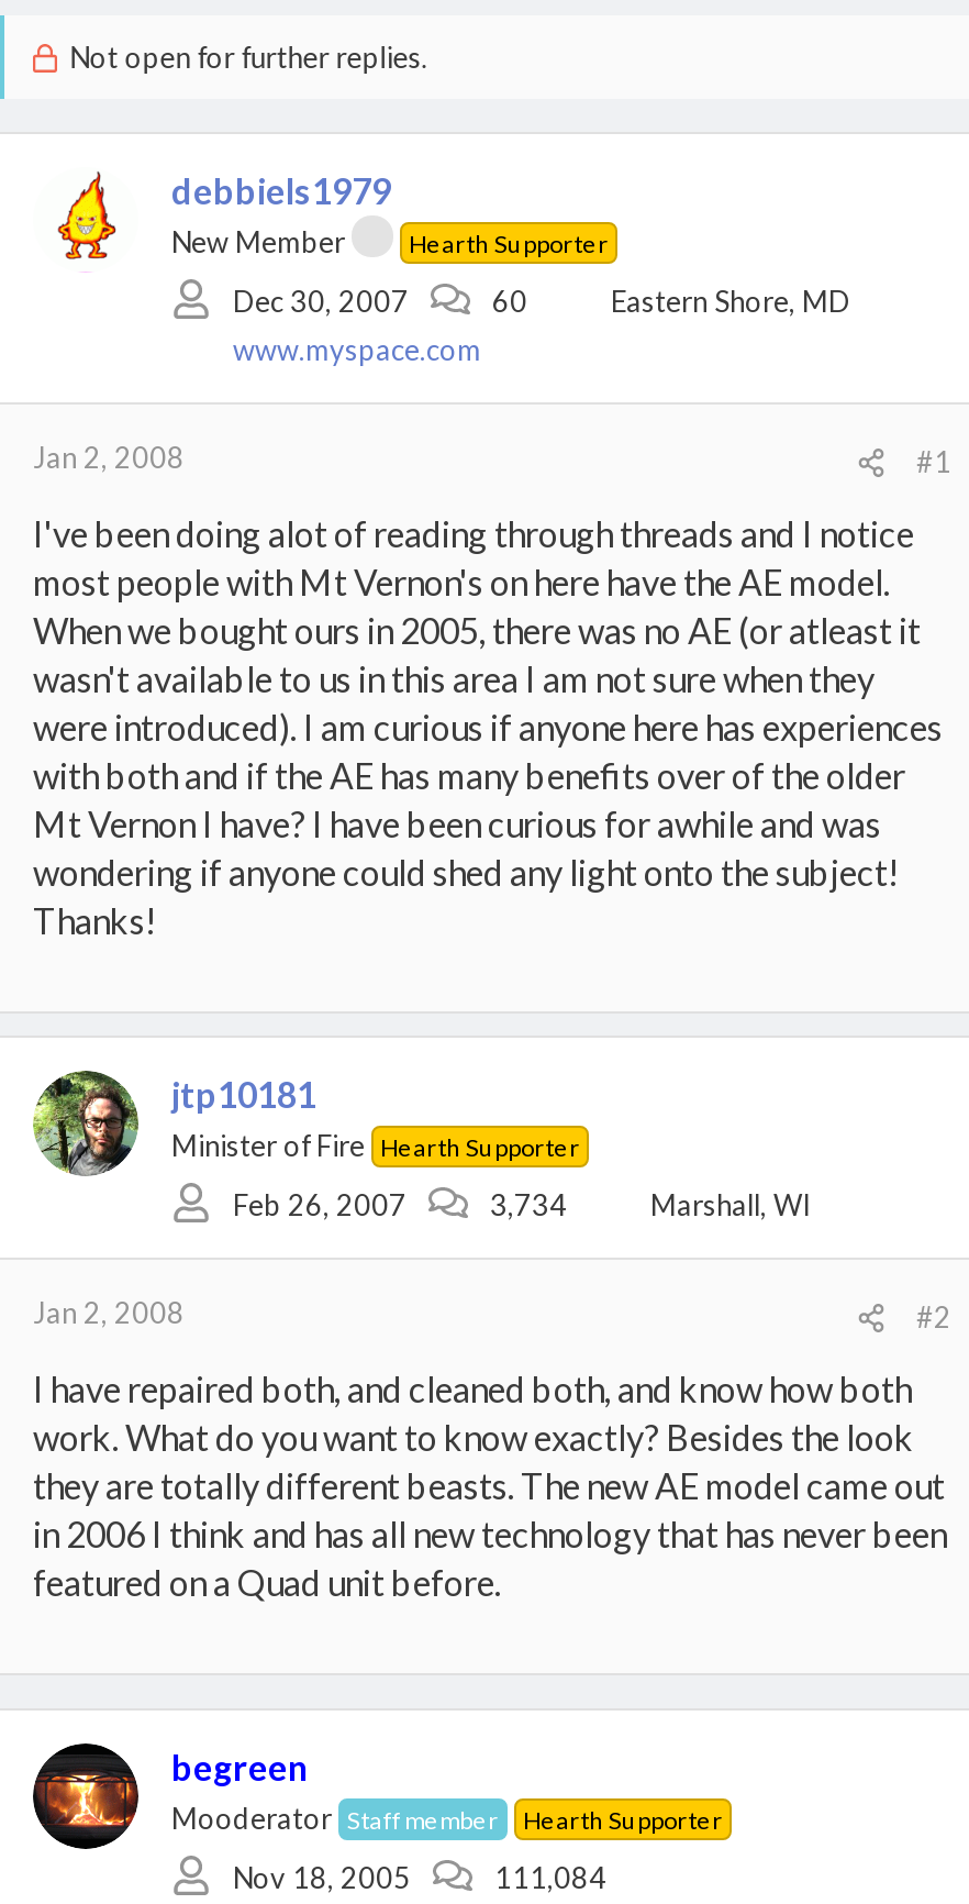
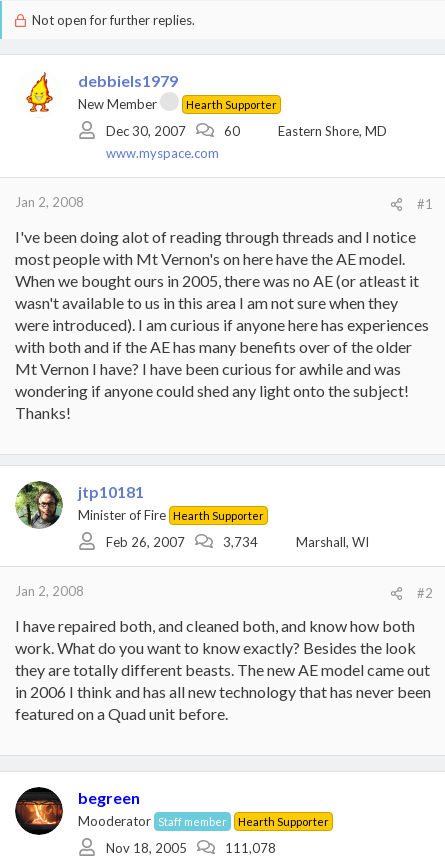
- 111,084
+ 111,078
